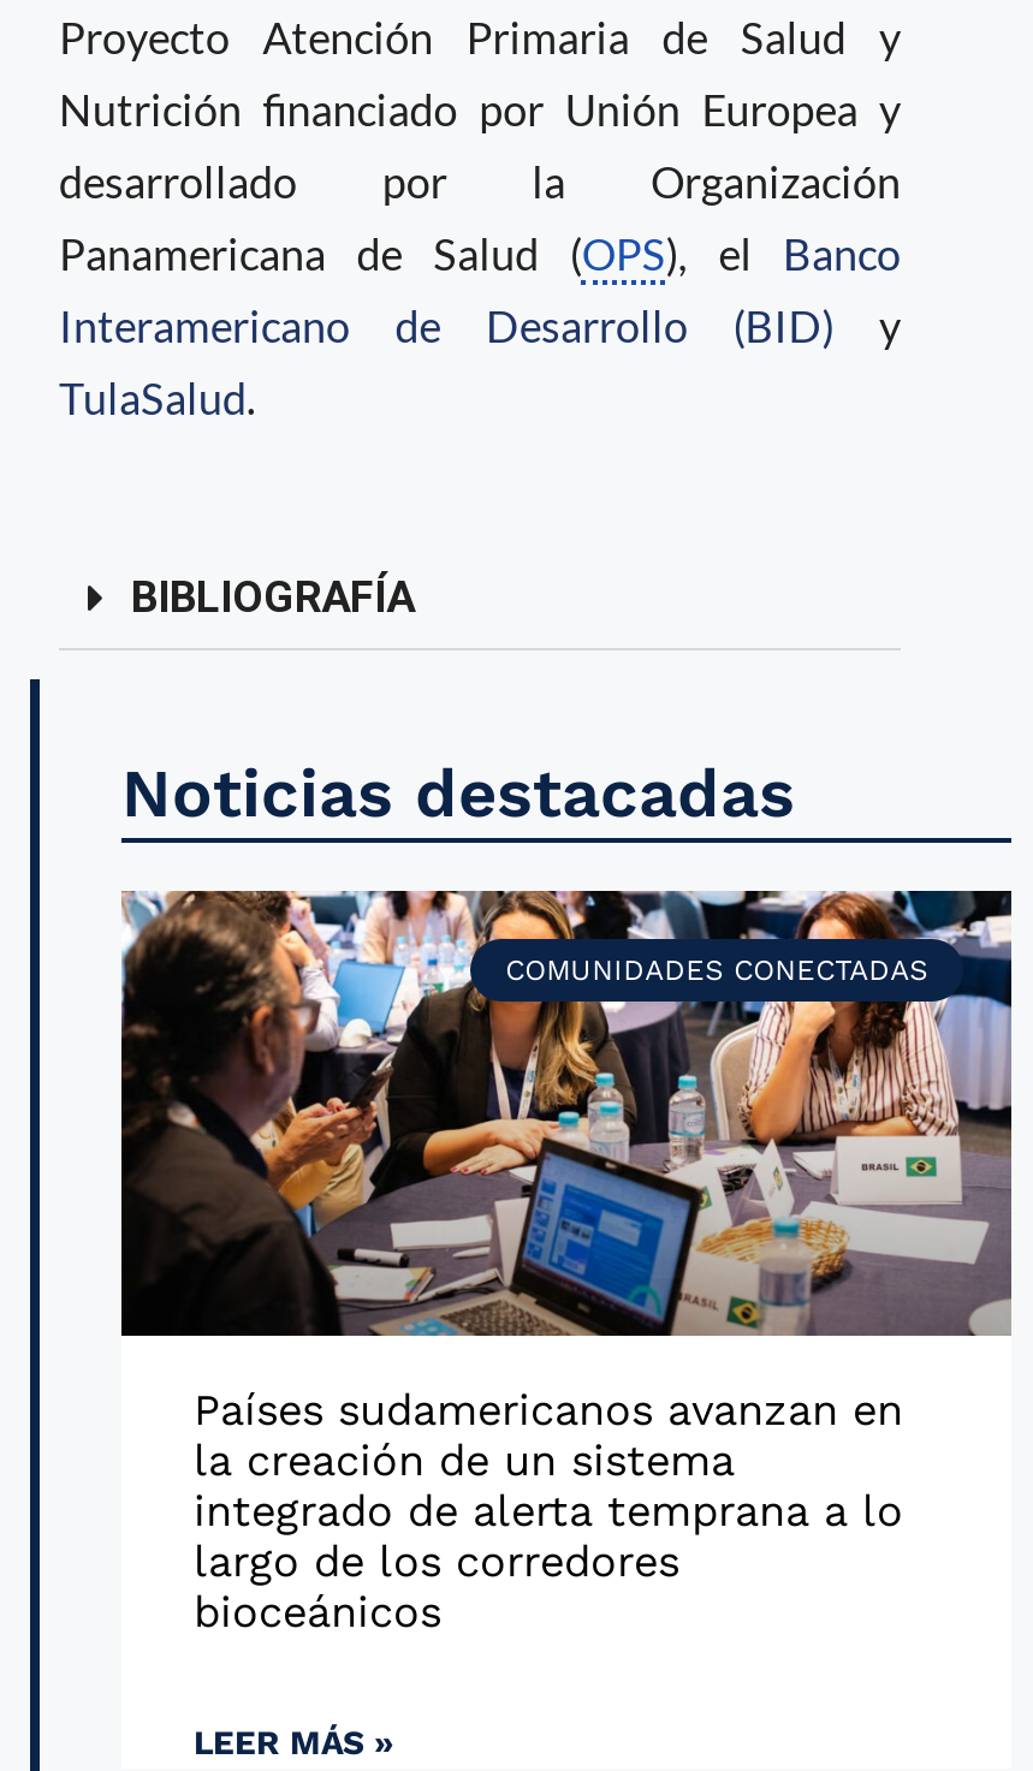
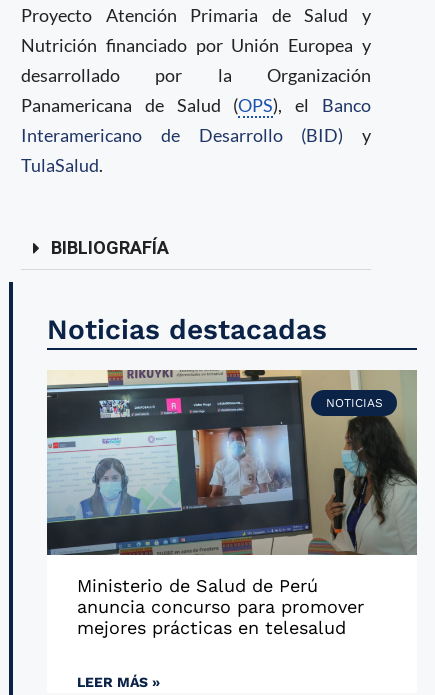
- [image]
- COMUNIDADES CONECTADAS
+ [image]
+ NOTICIAS

- Países sudamericanos avanzan en
- la creación de un sistema
- integrado de alerta temprana a lo
- largo de los corredores
- bioceánicos
+ Ministerio de Salud de Perú
+ anuncia concurso para promover
+ mejores prácticas en telesalud
